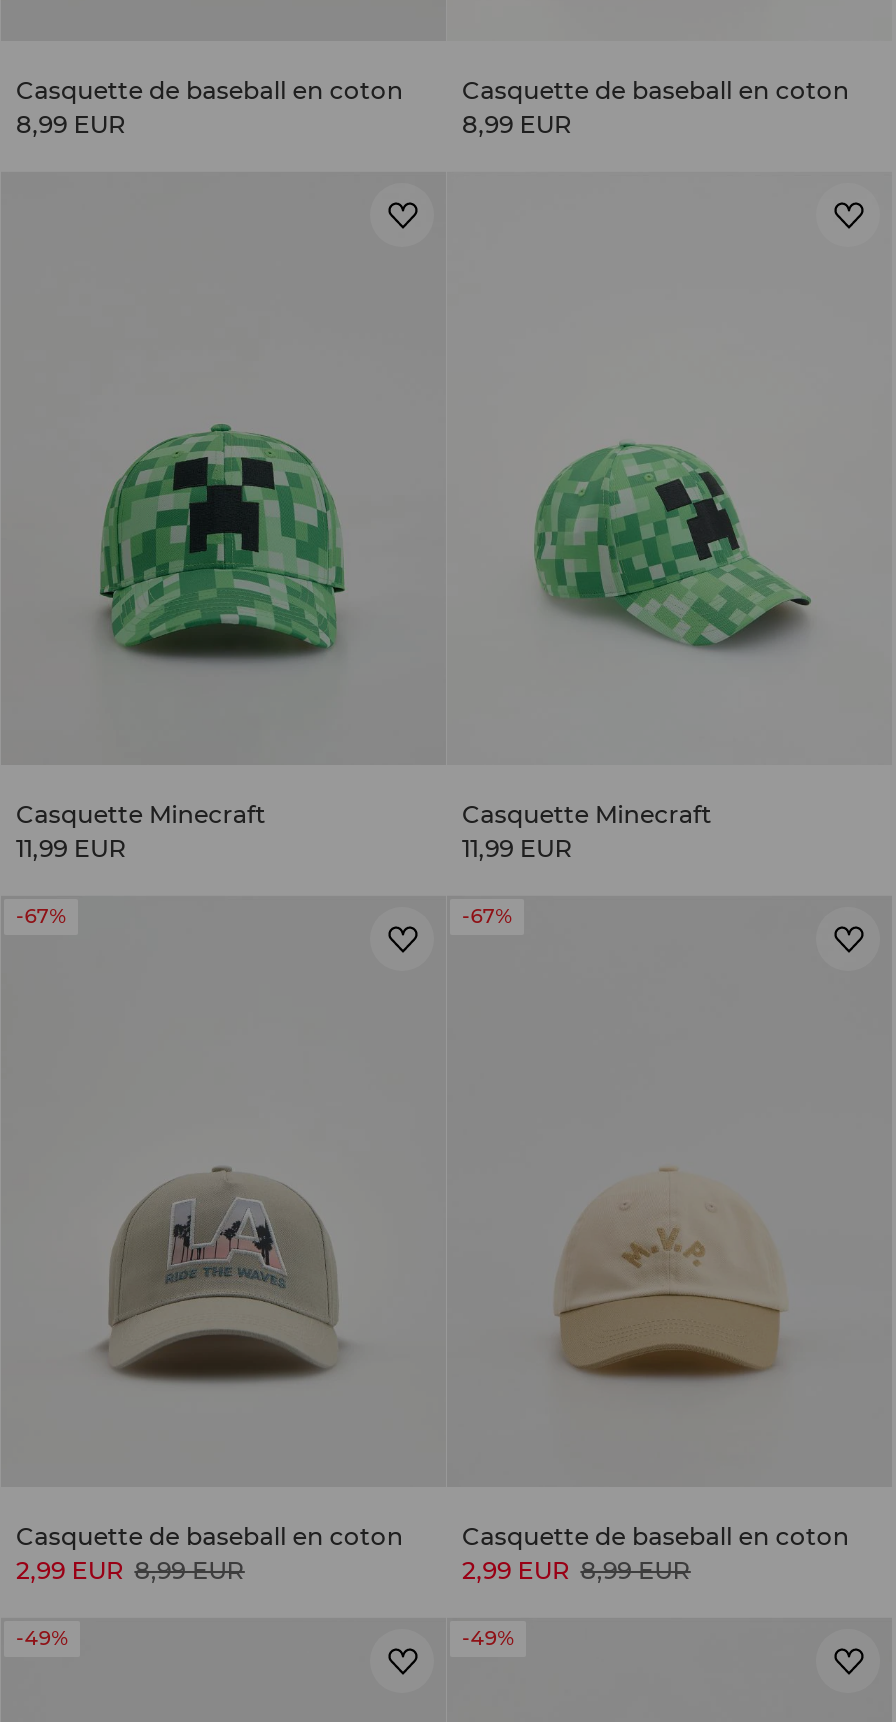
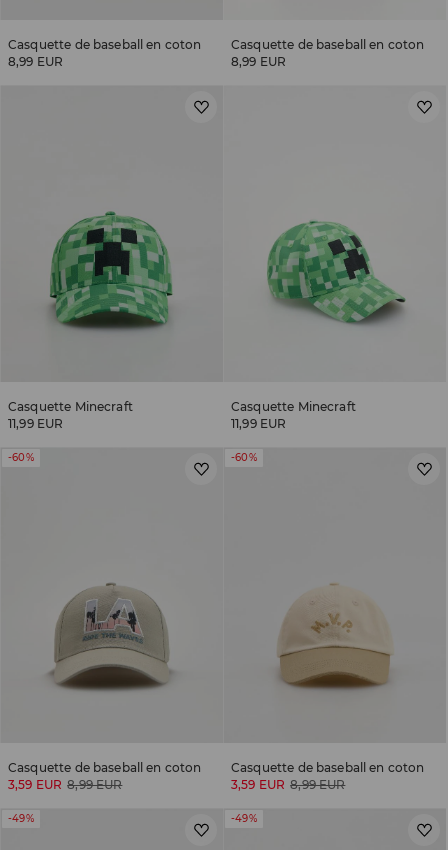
- -67%
+ -60%

- -67%
+ -60%

- 2,99 EUR 8,99 EUR
+ 3,59 EUR 8,99 EUR

- 2,99 EUR 8,99 EUR
+ 3,59 EUR 8,99 EUR
